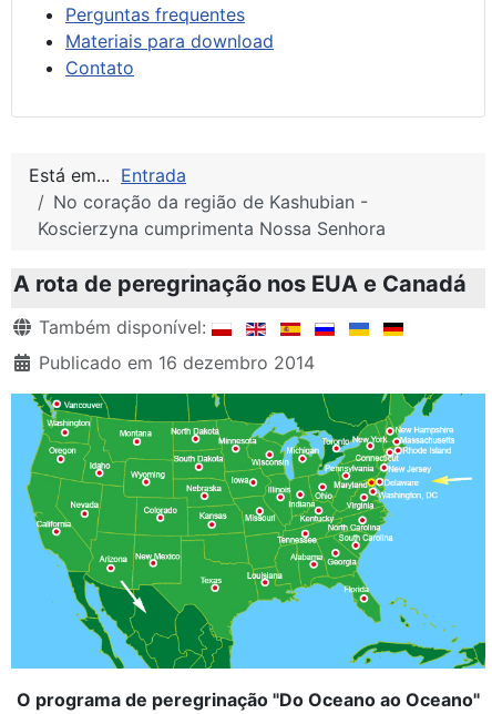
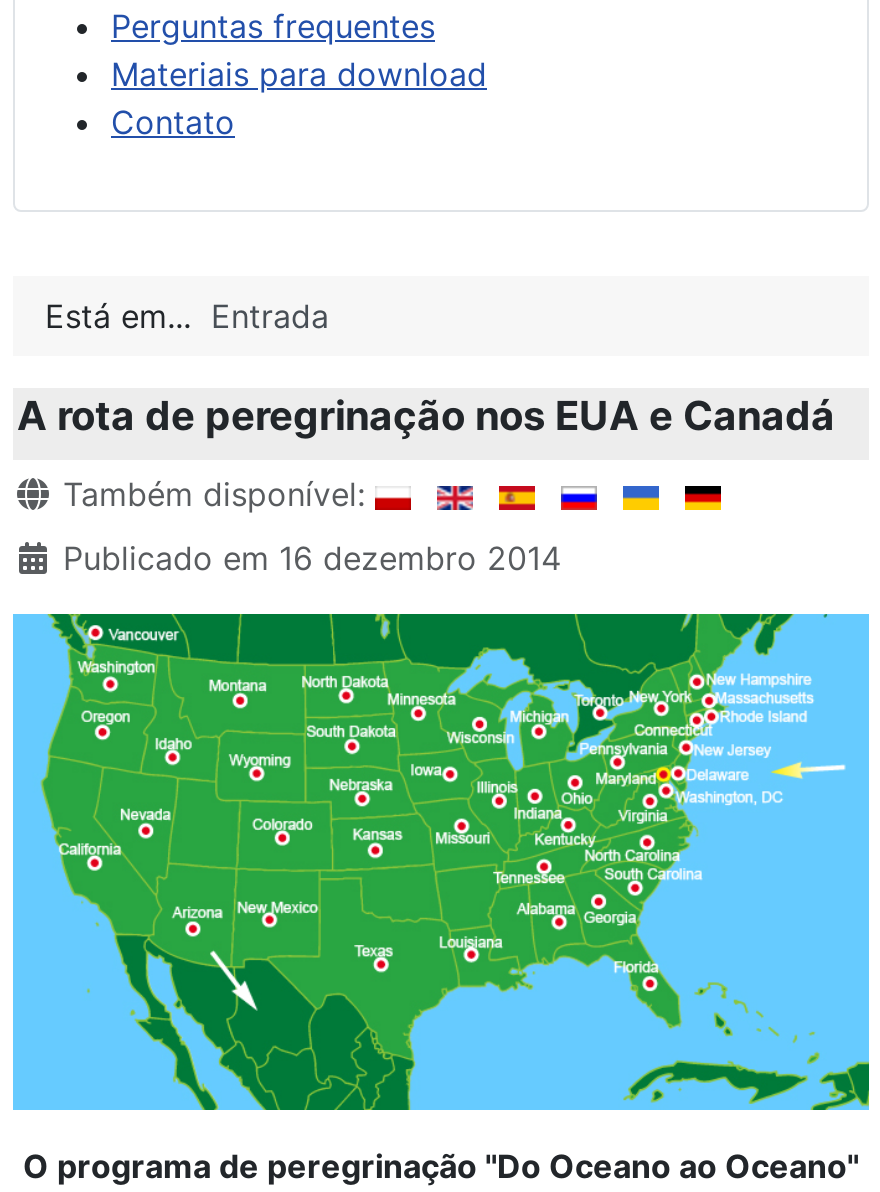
- No coração da região de Kashubian -
- Koscierzyna cumprimenta Nossa Senhora
